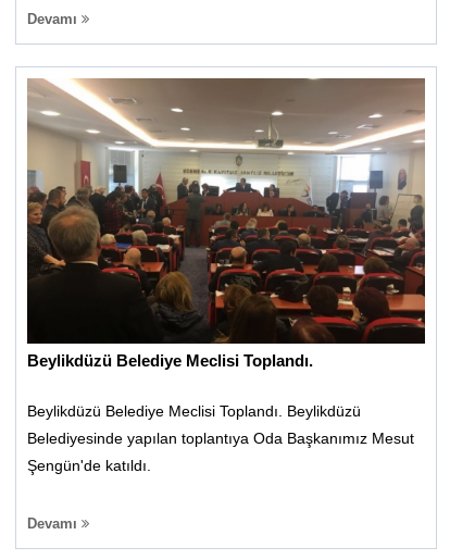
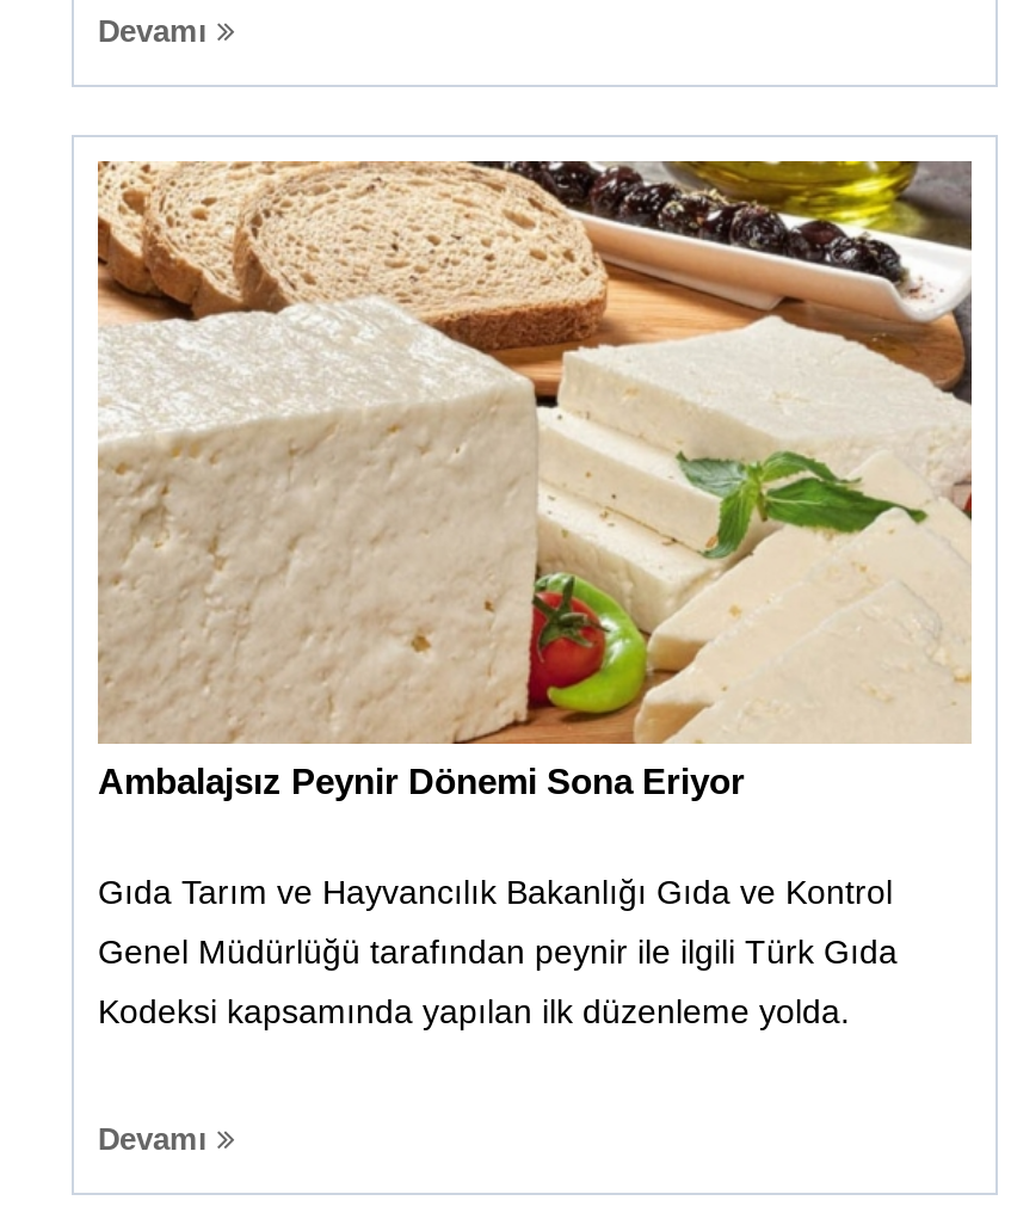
- [image]
- Beylikdüzü Belediye Meclisi Toplandı.
+ [image]
+ Ambalajsız Peynir Dönemi Sona Eriyor

- Beylikdüzü Belediye Meclisi Toplandı. Beylikdüzü
+ Gıda Tarım ve Hayvancılık Bakanlığı Gıda ve Kontrol

- Belediyesinde yapılan toplantıya Oda Başkanımız Mesut
+ Genel Müdürlüğü tarafından peynir ile ilgili Türk Gıda

- Şengün'de katıldı.
+ Kodeksi kapsamında yapılan ilk düzenleme yolda.
